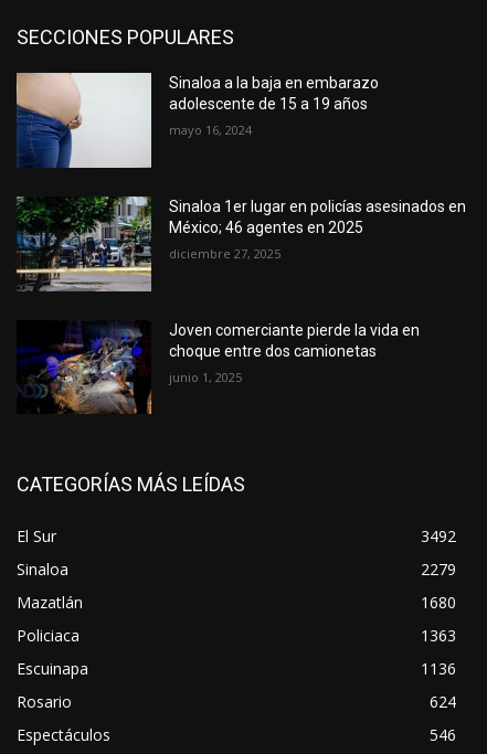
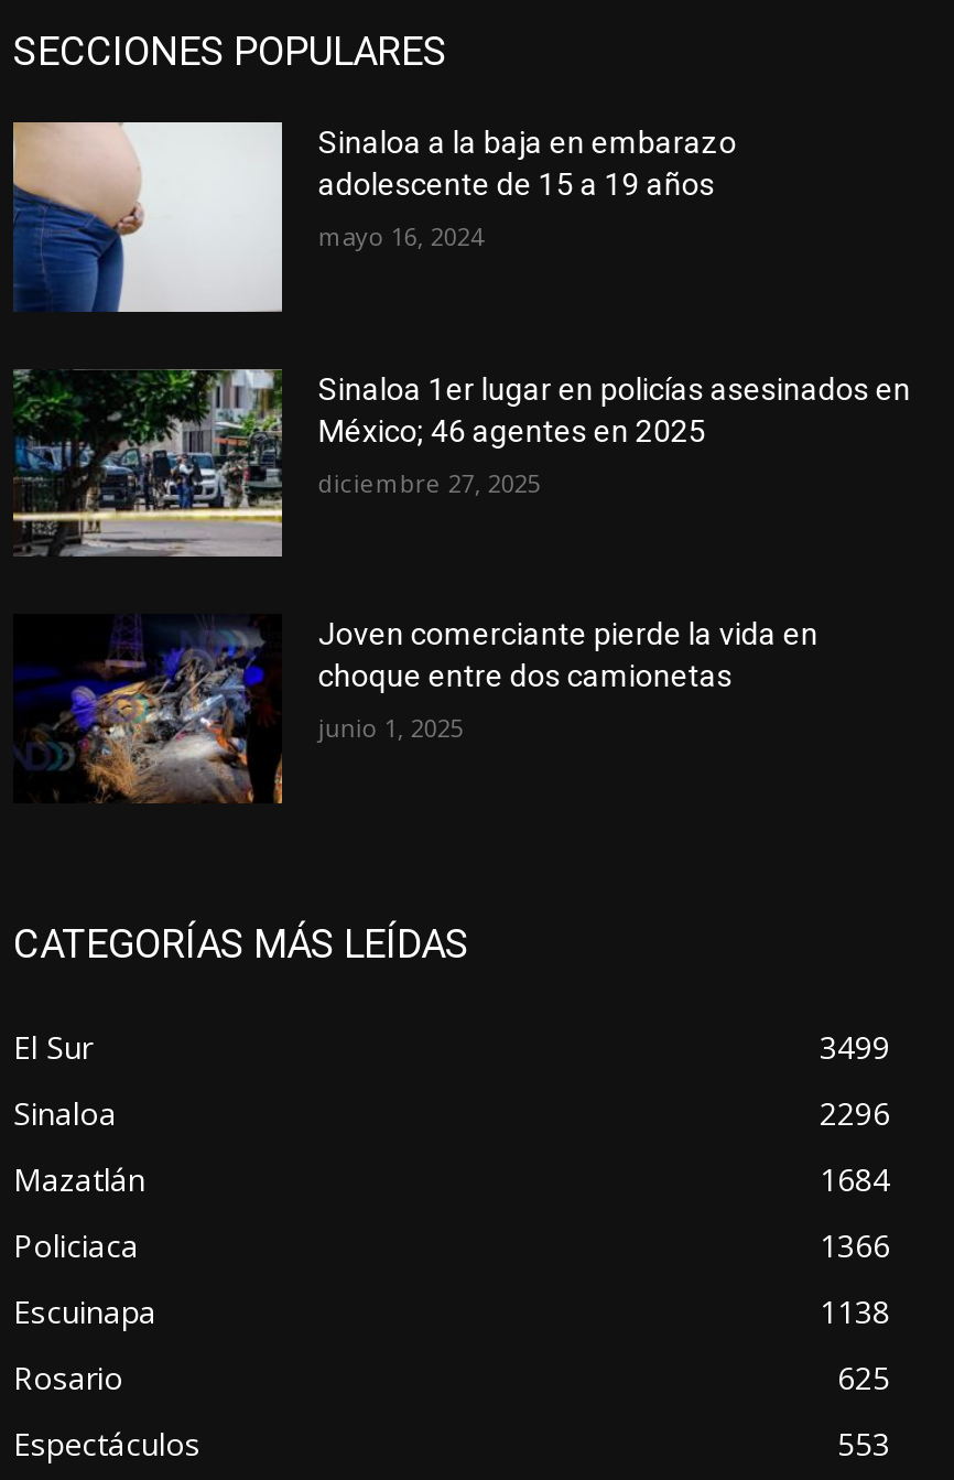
- 3492
+ 3499

- 2279
+ 2296

- 1680
+ 1684

- 1363
+ 1366

- 1136
+ 1138

- 624
+ 625

- 546
+ 553
